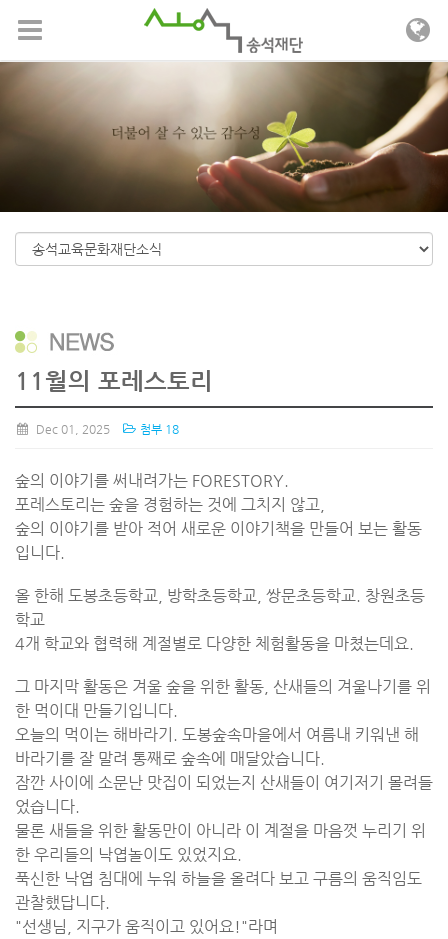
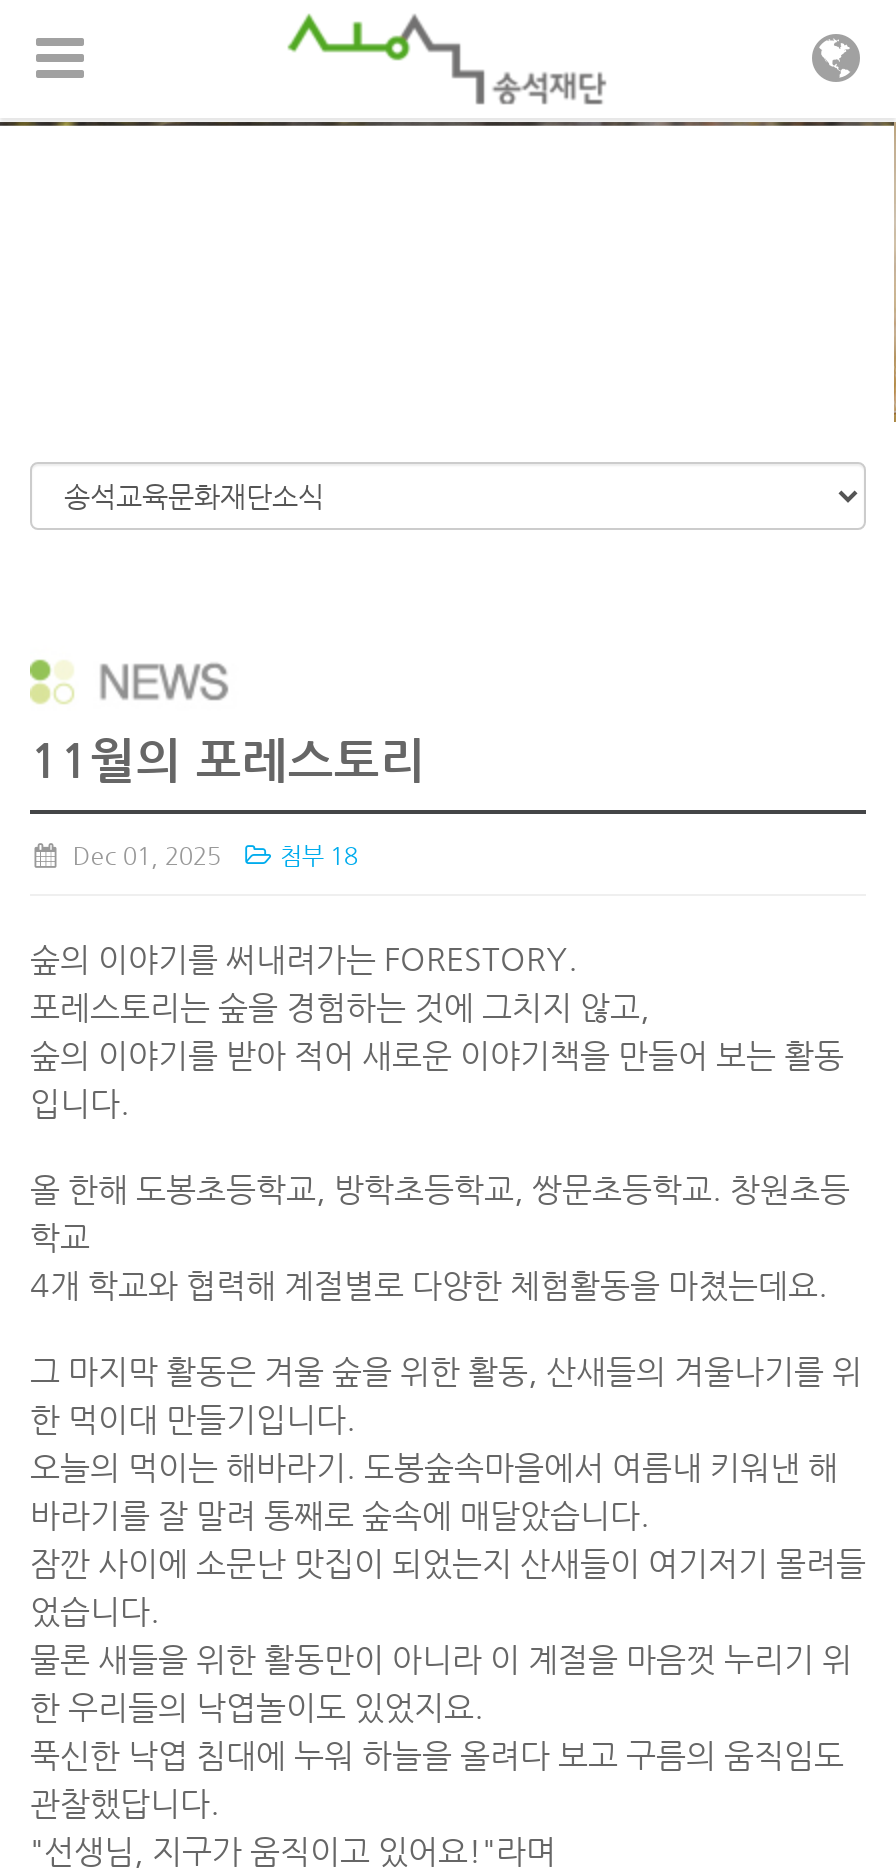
- [image]
